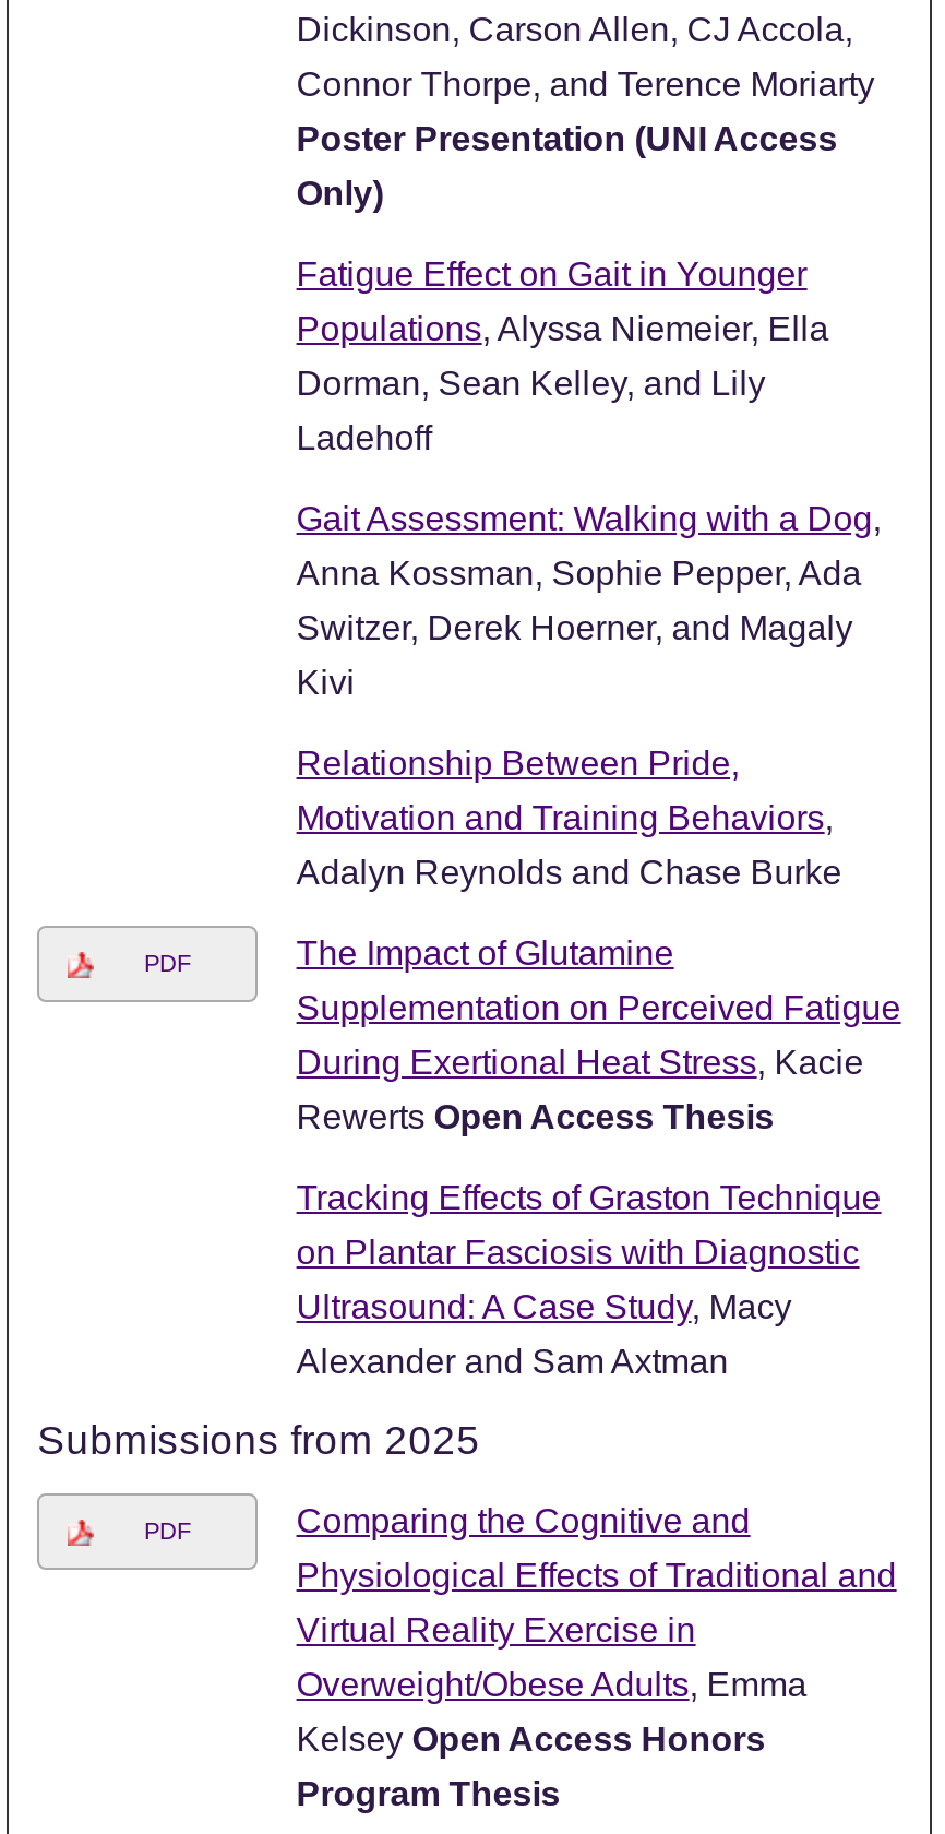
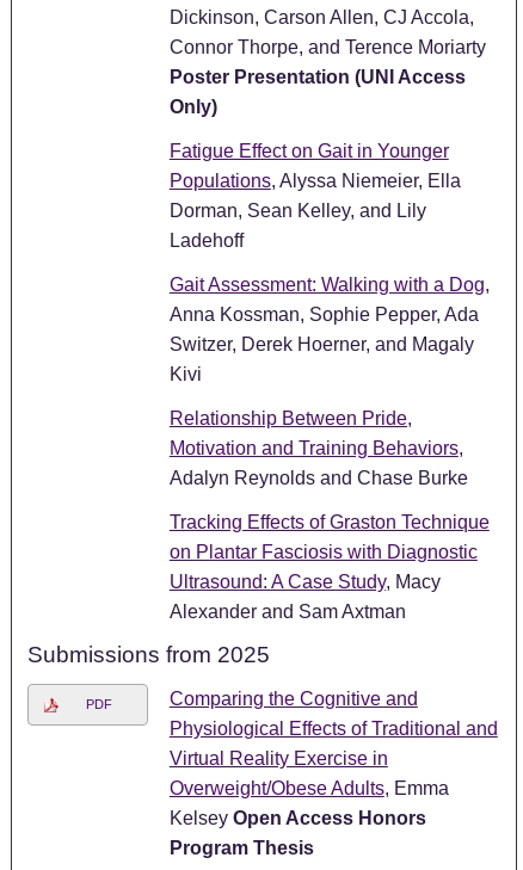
- PDF
- The Impact of Glutamine
- Supplementation on Perceived Fatigue
- During Exertional Heat Stress, Kacie
- Rewerts Open Access Thesis
